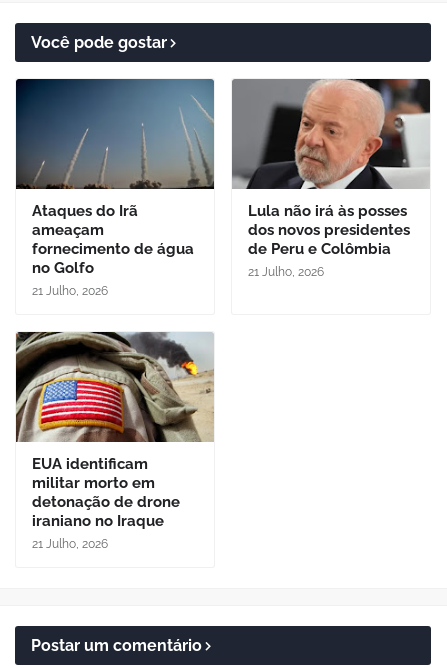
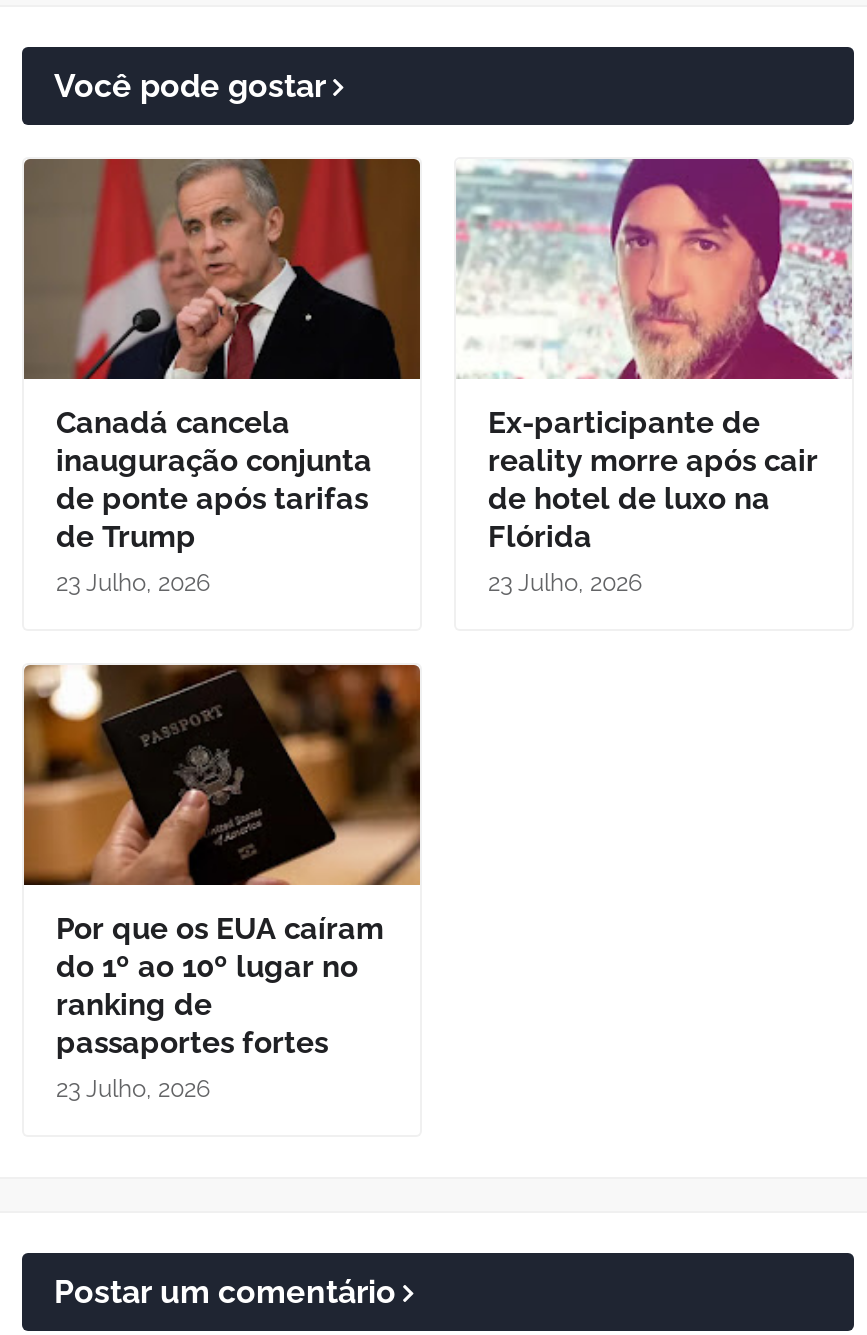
- [image]
- Ataques do Irã
- ameaçam
- fornecimento de água
- no Golfo
- 21 Julho, 2026
+ [image]
+ Canadá cancela
+ inauguração conjunta
+ de ponte após tarifas
+ de Trump
+ 23 Julho, 2026

- [image]
- Lula não irá às posses
- dos novos presidentes
- de Peru e Colômbia
- 21 Julho, 2026
+ [image]
+ Ex-participante de
+ reality morre após cair
+ de hotel de luxo na
+ Flórida
+ 23 Julho, 2026

- [image]
- EUA identificam
- militar morto em
- detonação de drone
- iraniano no Iraque
- 21 Julho, 2026
+ [image]
+ Por que os EUA caíram
+ do 1º ao 10º lugar no
+ ranking de
+ passaportes fortes
+ 23 Julho, 2026
